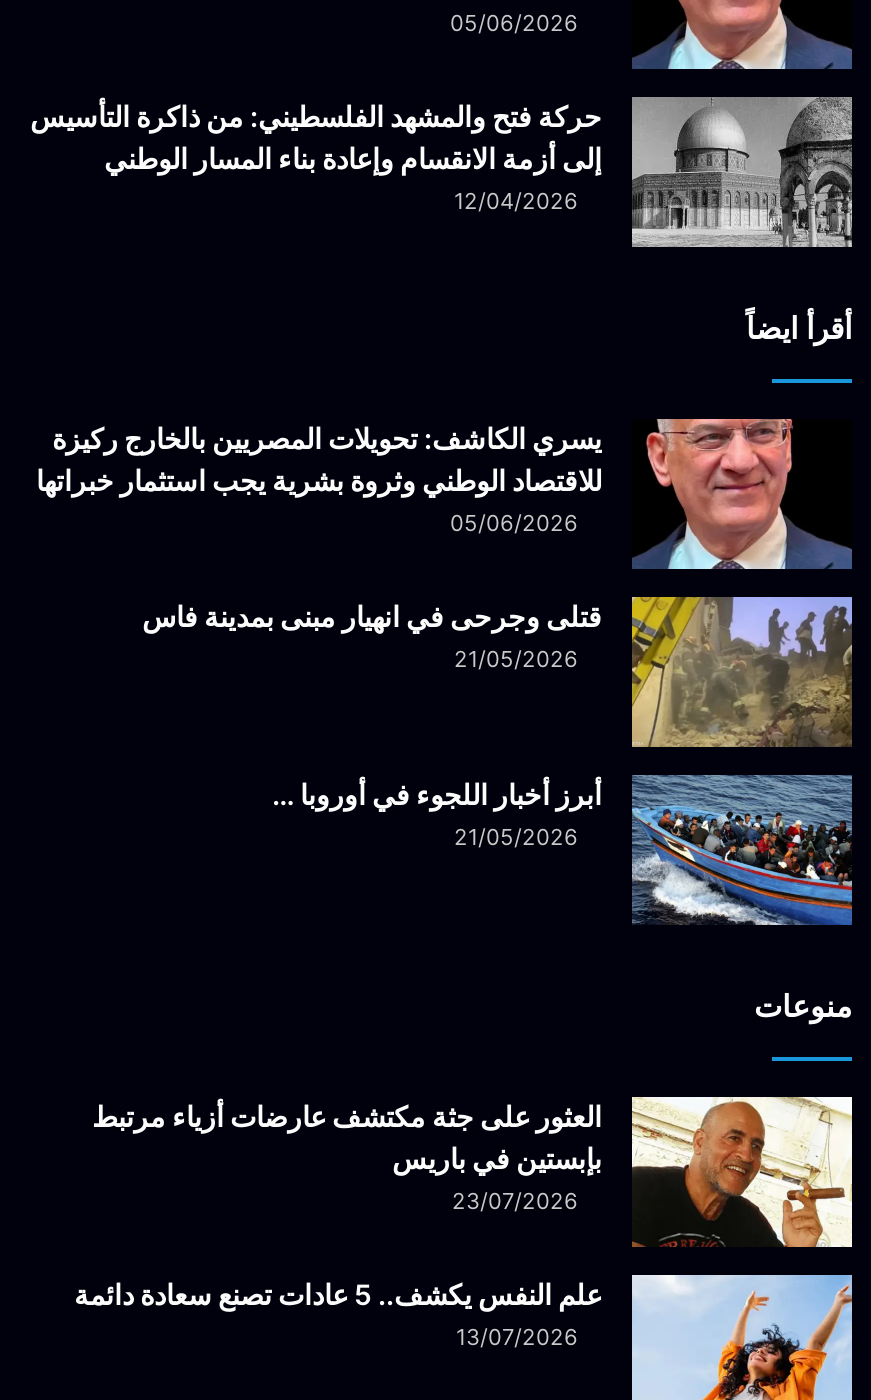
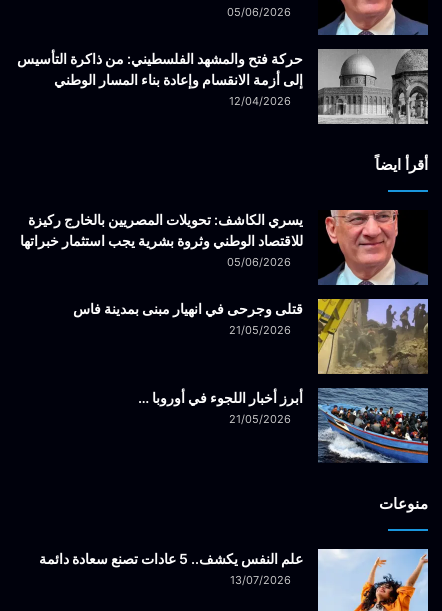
- [image]
- العثور على جثة مكتشف عارضات أزياء مرتبط
- بإبستين في باريس
- 23/07/2026
